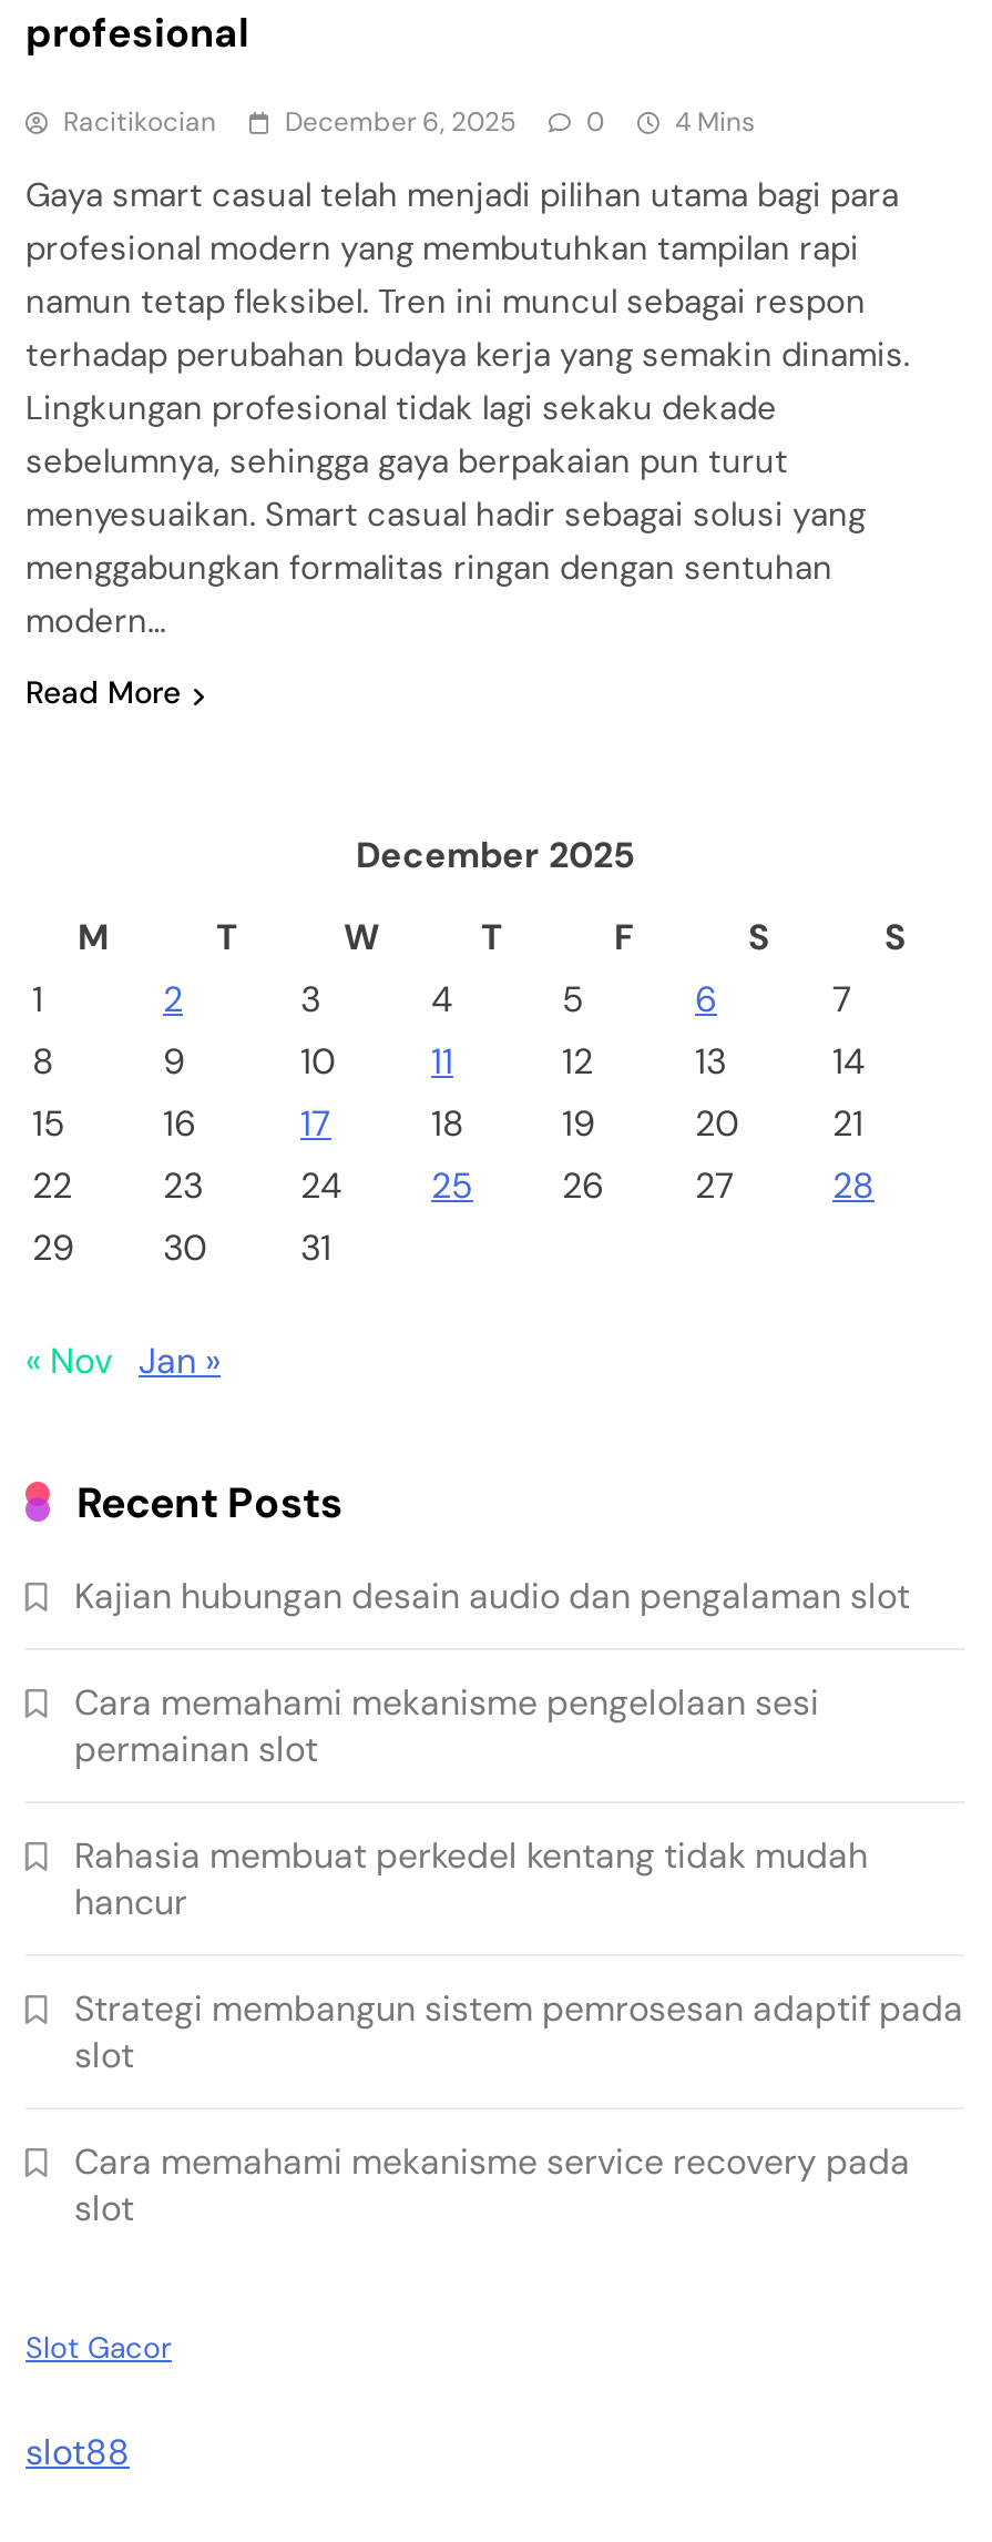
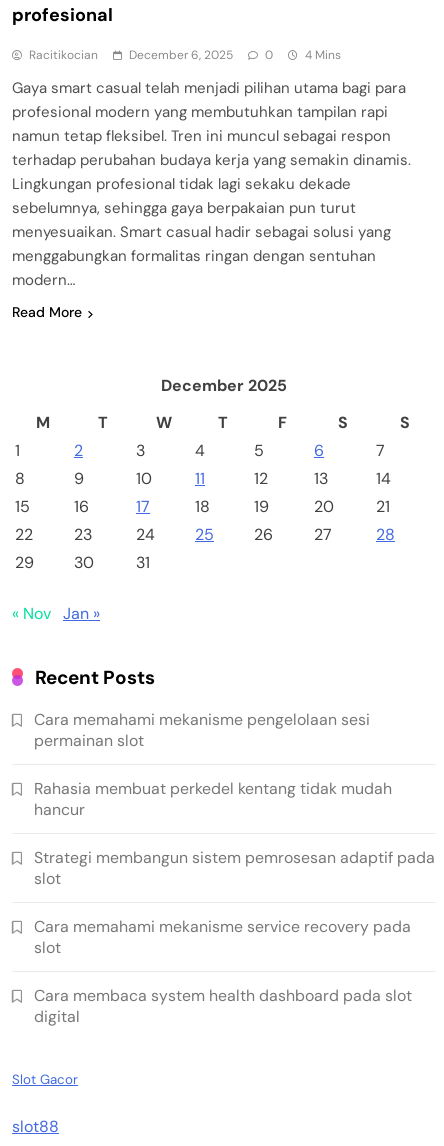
- Kajian hubungan desain audio dan pengalaman slot

moved up: Cara memahami mekanisme pengelolaan sesi | permainan slot | Rahasia membuat perkedel kentang tidak mudah | hancur | Strategi membangun sistem pemrosesan adaptif pada | slot | Cara memahami mekanisme service recovery pada | slot

+ Cara membaca system health dashboard pada slot
+ digital
